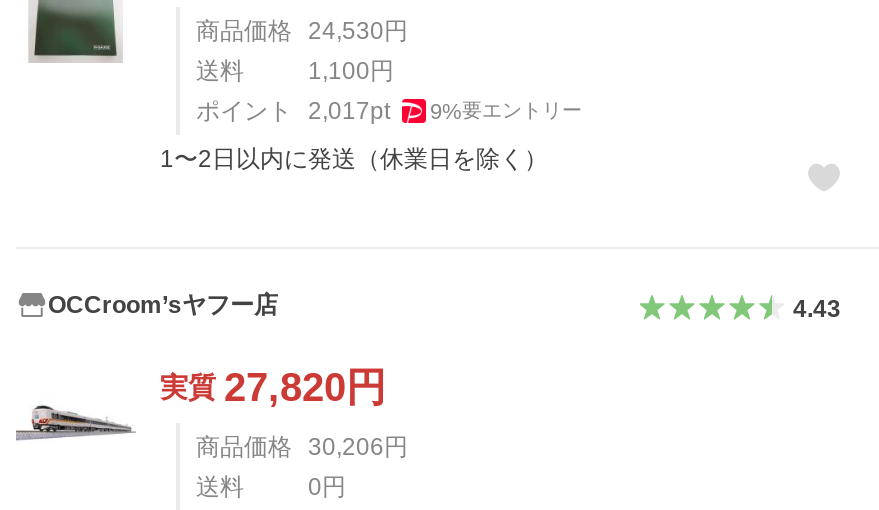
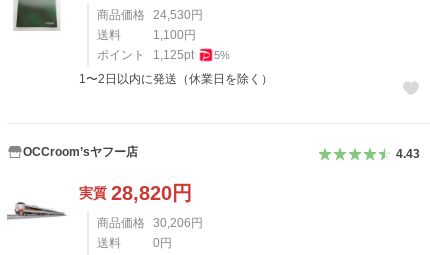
- ポイント 2,017pt
- 9%要エントリー
+ ポイント 1,125pt
+ 5%

- 実質27,820円
+ 実質28,820円
